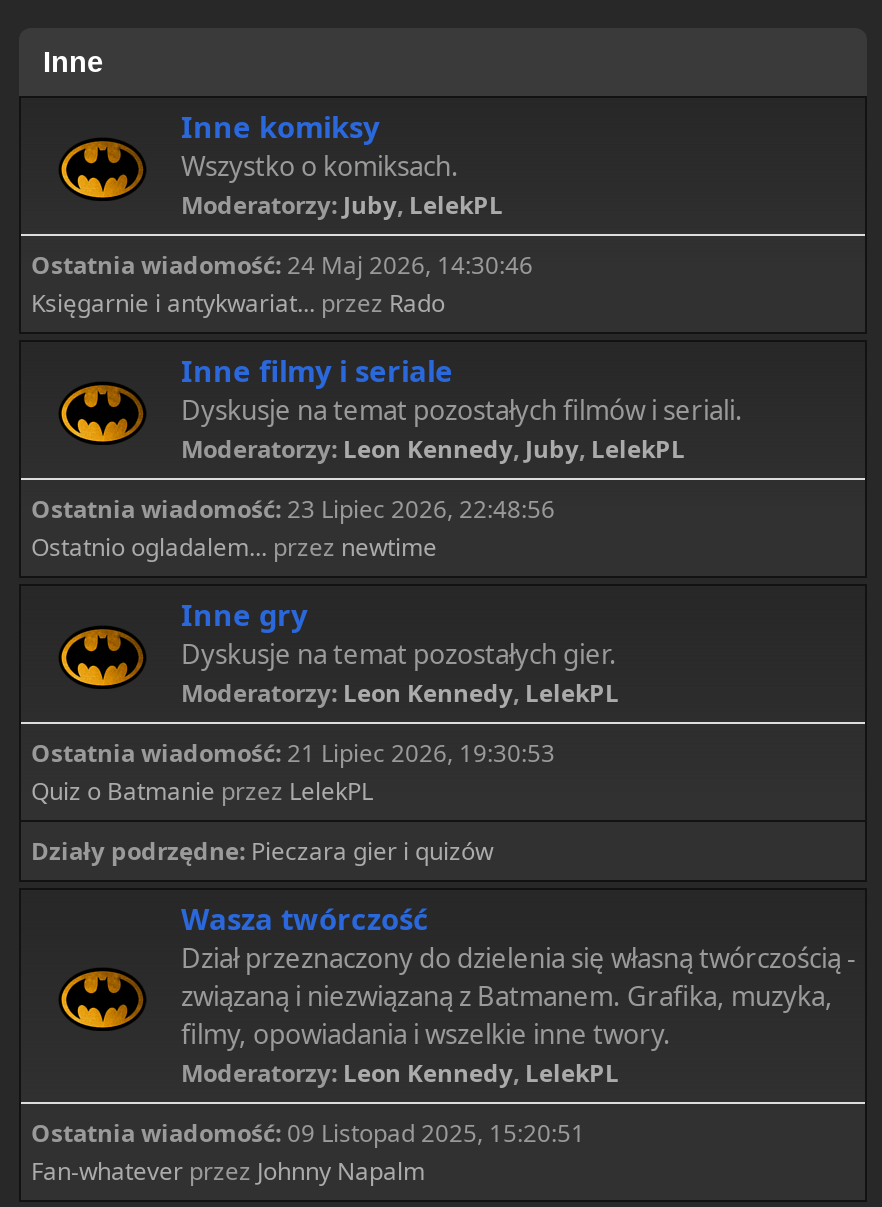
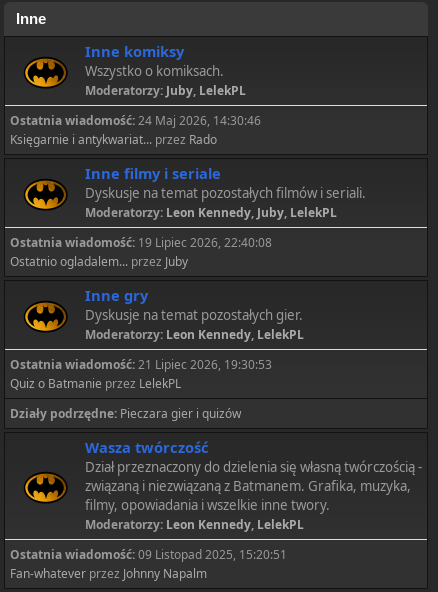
- Ostatnia wiadomość: 23 Lipiec 2026, 22:48:56
+ Ostatnia wiadomość: 19 Lipiec 2026, 22:40:08

- Ostatnio ogladalem... przez newtime
+ Ostatnio ogladalem... przez Juby
